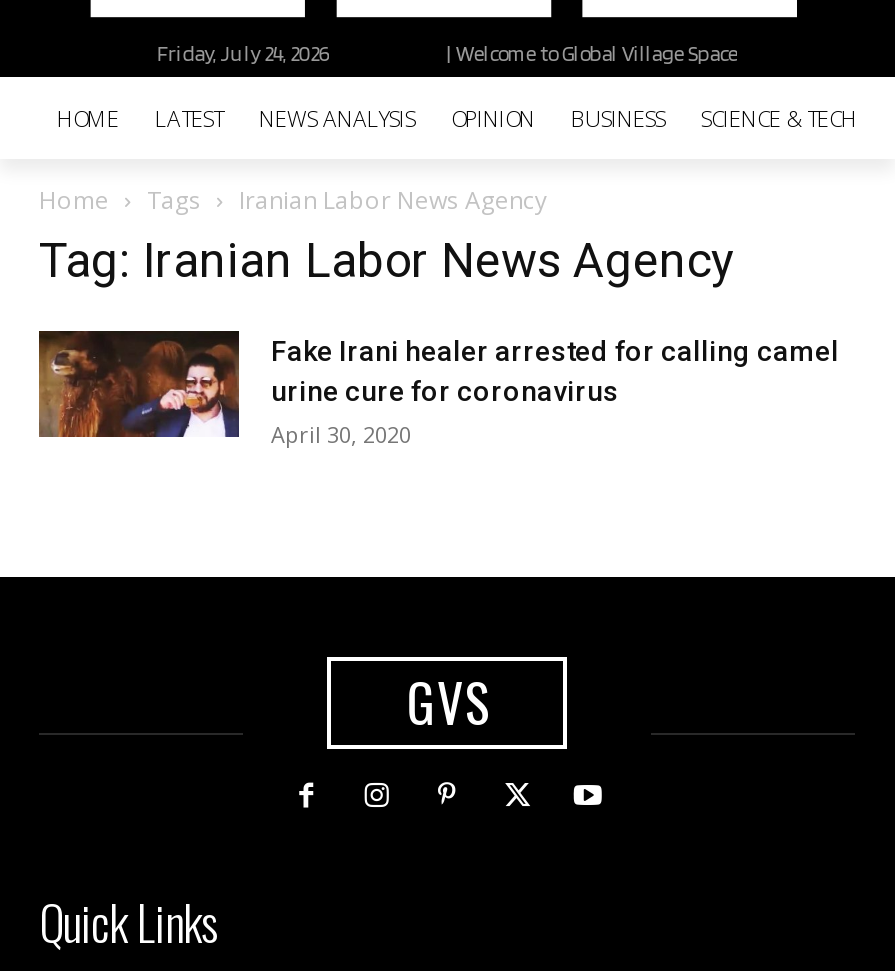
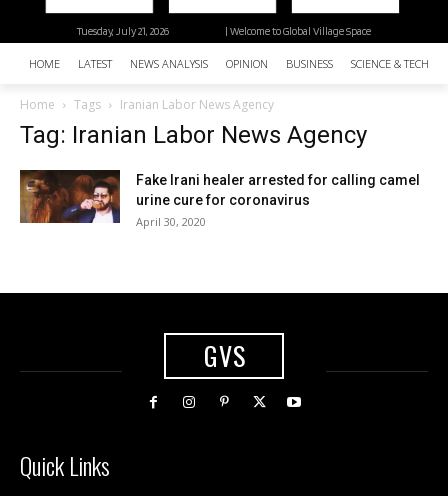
- Friday, July 24, 2026
+ Tuesday, July 21, 2026
